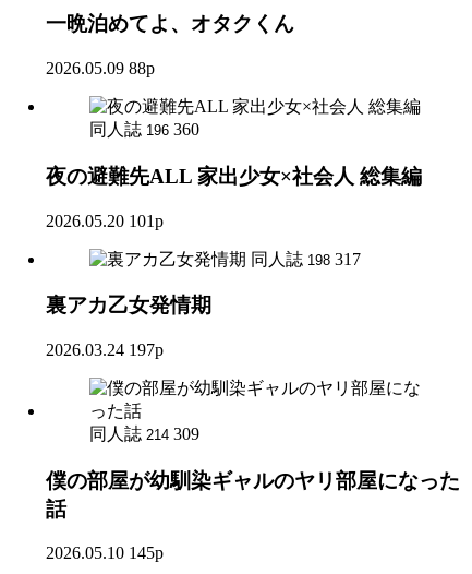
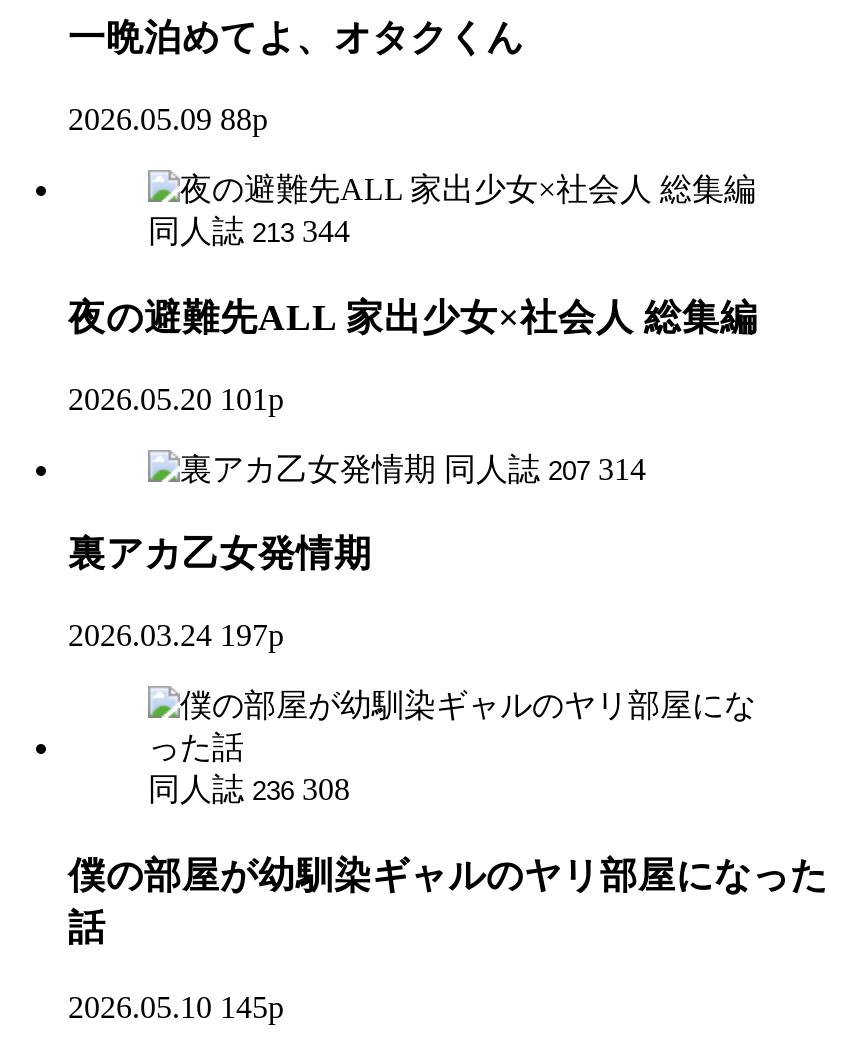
- 同人誌 196 360
+ 同人誌 213 344

- 同人誌 198 317
+ 同人誌 207 314

- 同人誌 214 309
+ 同人誌 236 308
